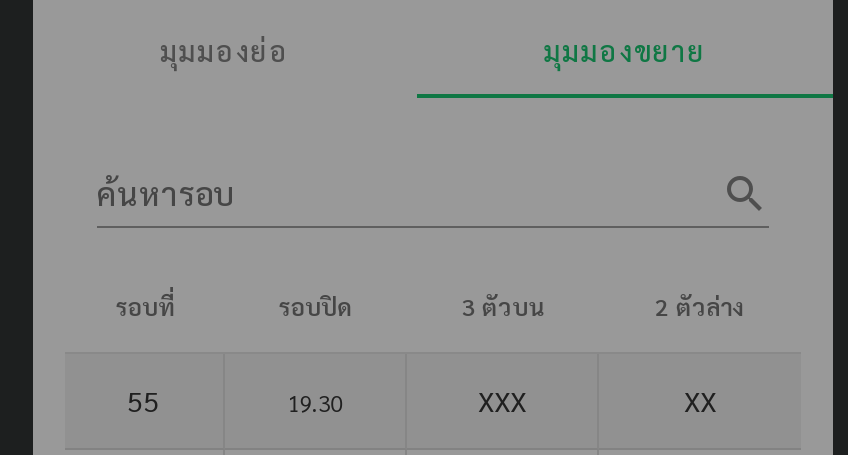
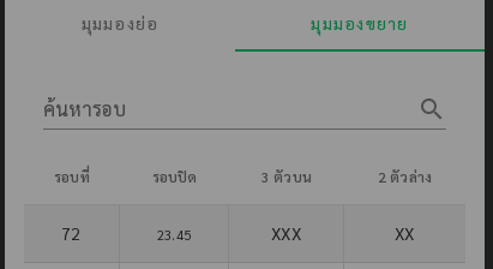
- 55
+ 72

- 19.30
+ 23.45
